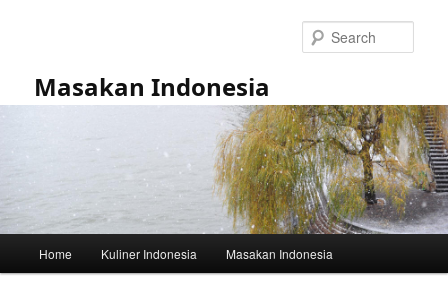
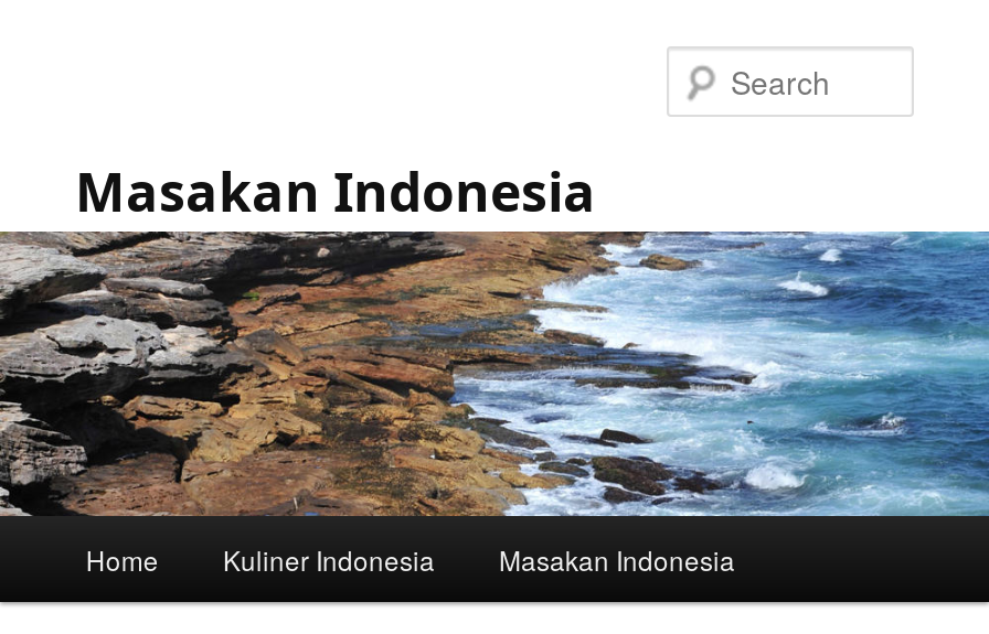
- [image]
+ [image]
